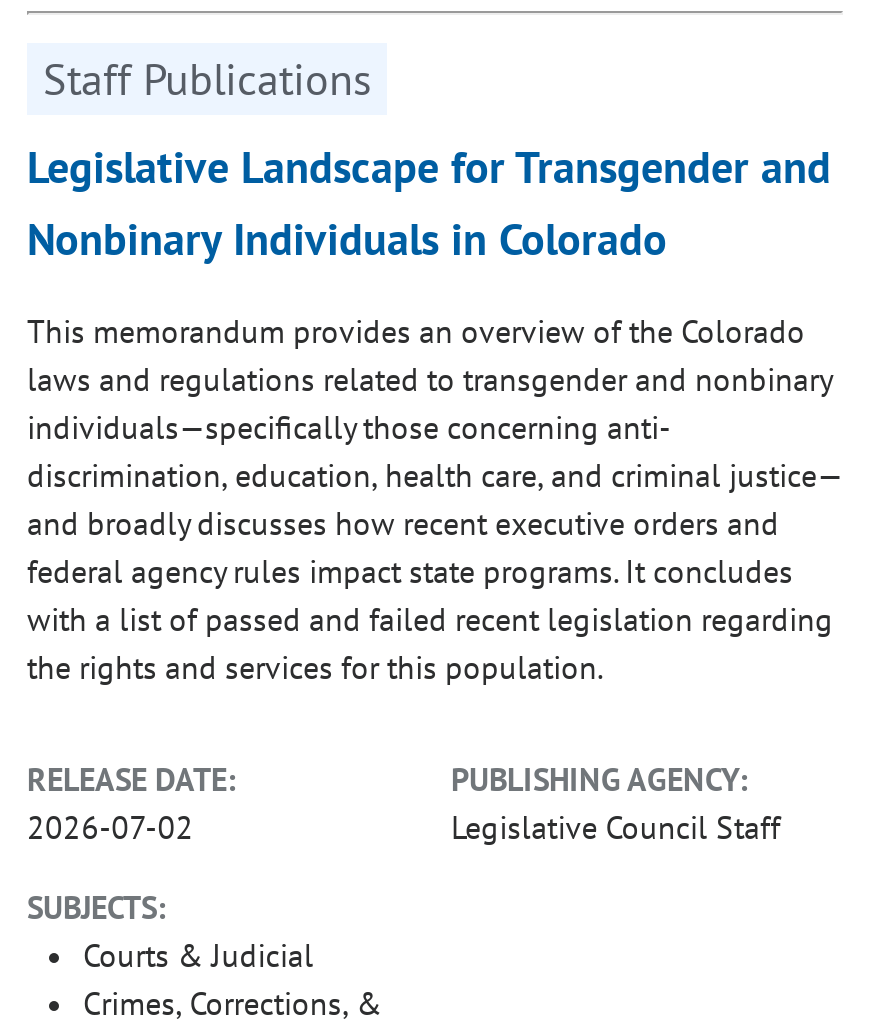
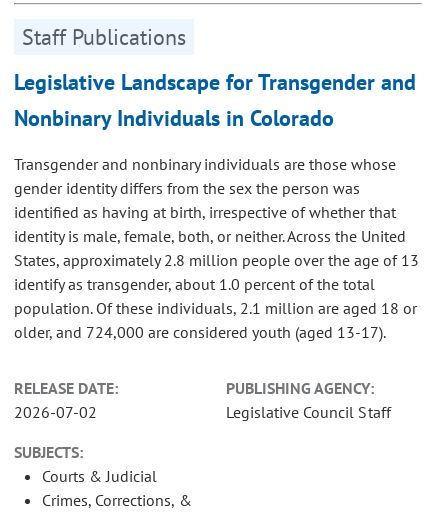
- This memorandum provides an overview of the Colorado
- laws and regulations related to transgender and nonbinary
- individuals—specifically those concerning anti-
- discrimination, education, health care, and criminal justice—
- and broadly discusses how recent executive orders and
- federal agency rules impact state programs. It concludes
- with a list of passed and failed recent legislation regarding
- the rights and services for this population.
+ Transgender and nonbinary individuals are those whose
+ gender identity differs from the sex the person was
+ identified as having at birth, irrespective of whether that
+ identity is male, female, both, or neither. Across the United
+ States, approximately 2.8 million people over the age of 13
+ identify as transgender, about 1.0 percent of the total
+ population. Of these individuals, 2.1 million are aged 18 or
+ older, and 724,000 are considered youth (aged 13-17).
